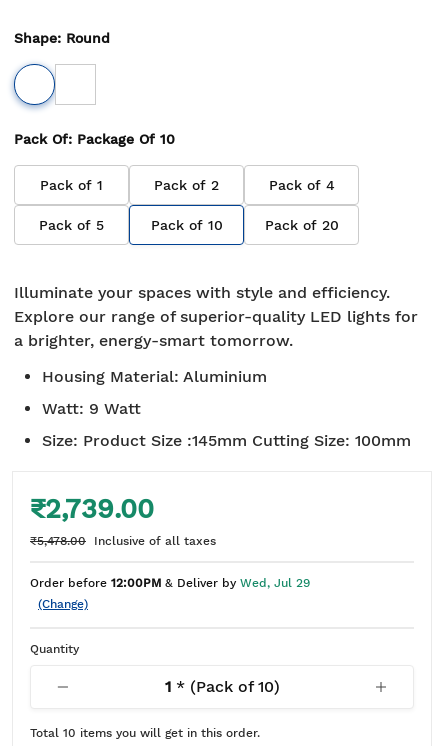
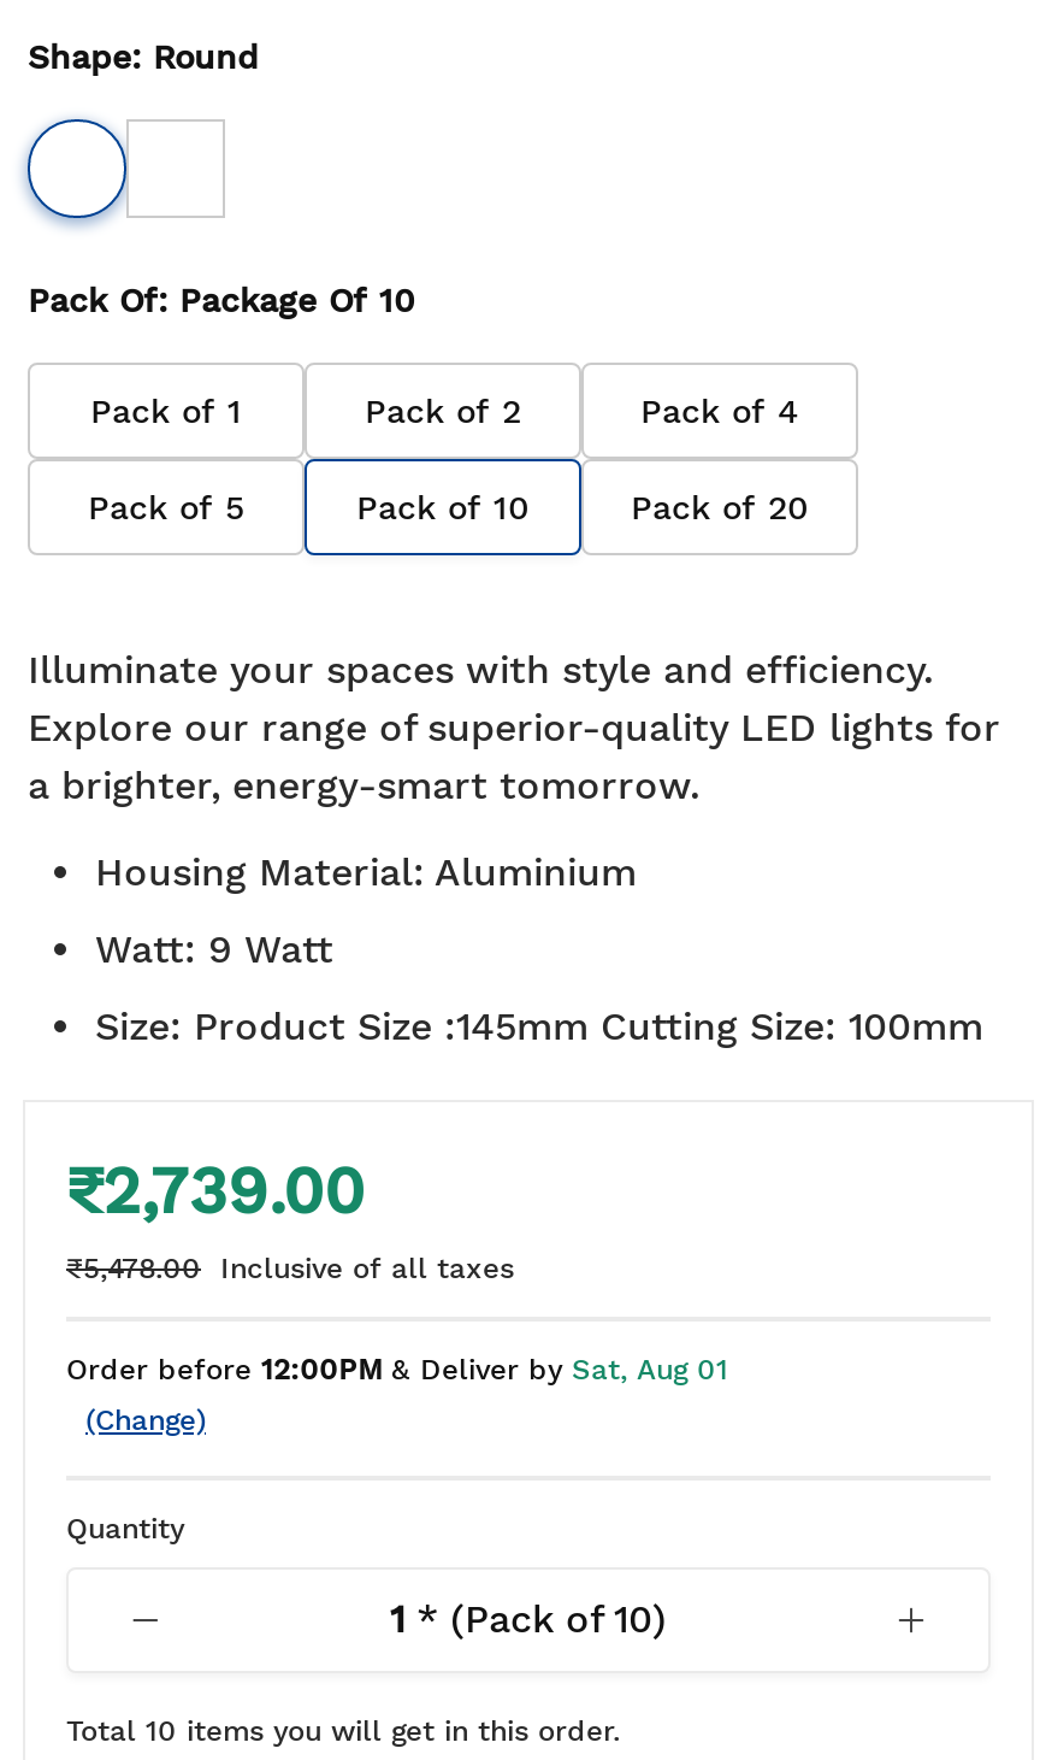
- Order before 12:00PM & Deliver by Wed, Jul 29
+ Order before 12:00PM & Deliver by Sat, Aug 01
